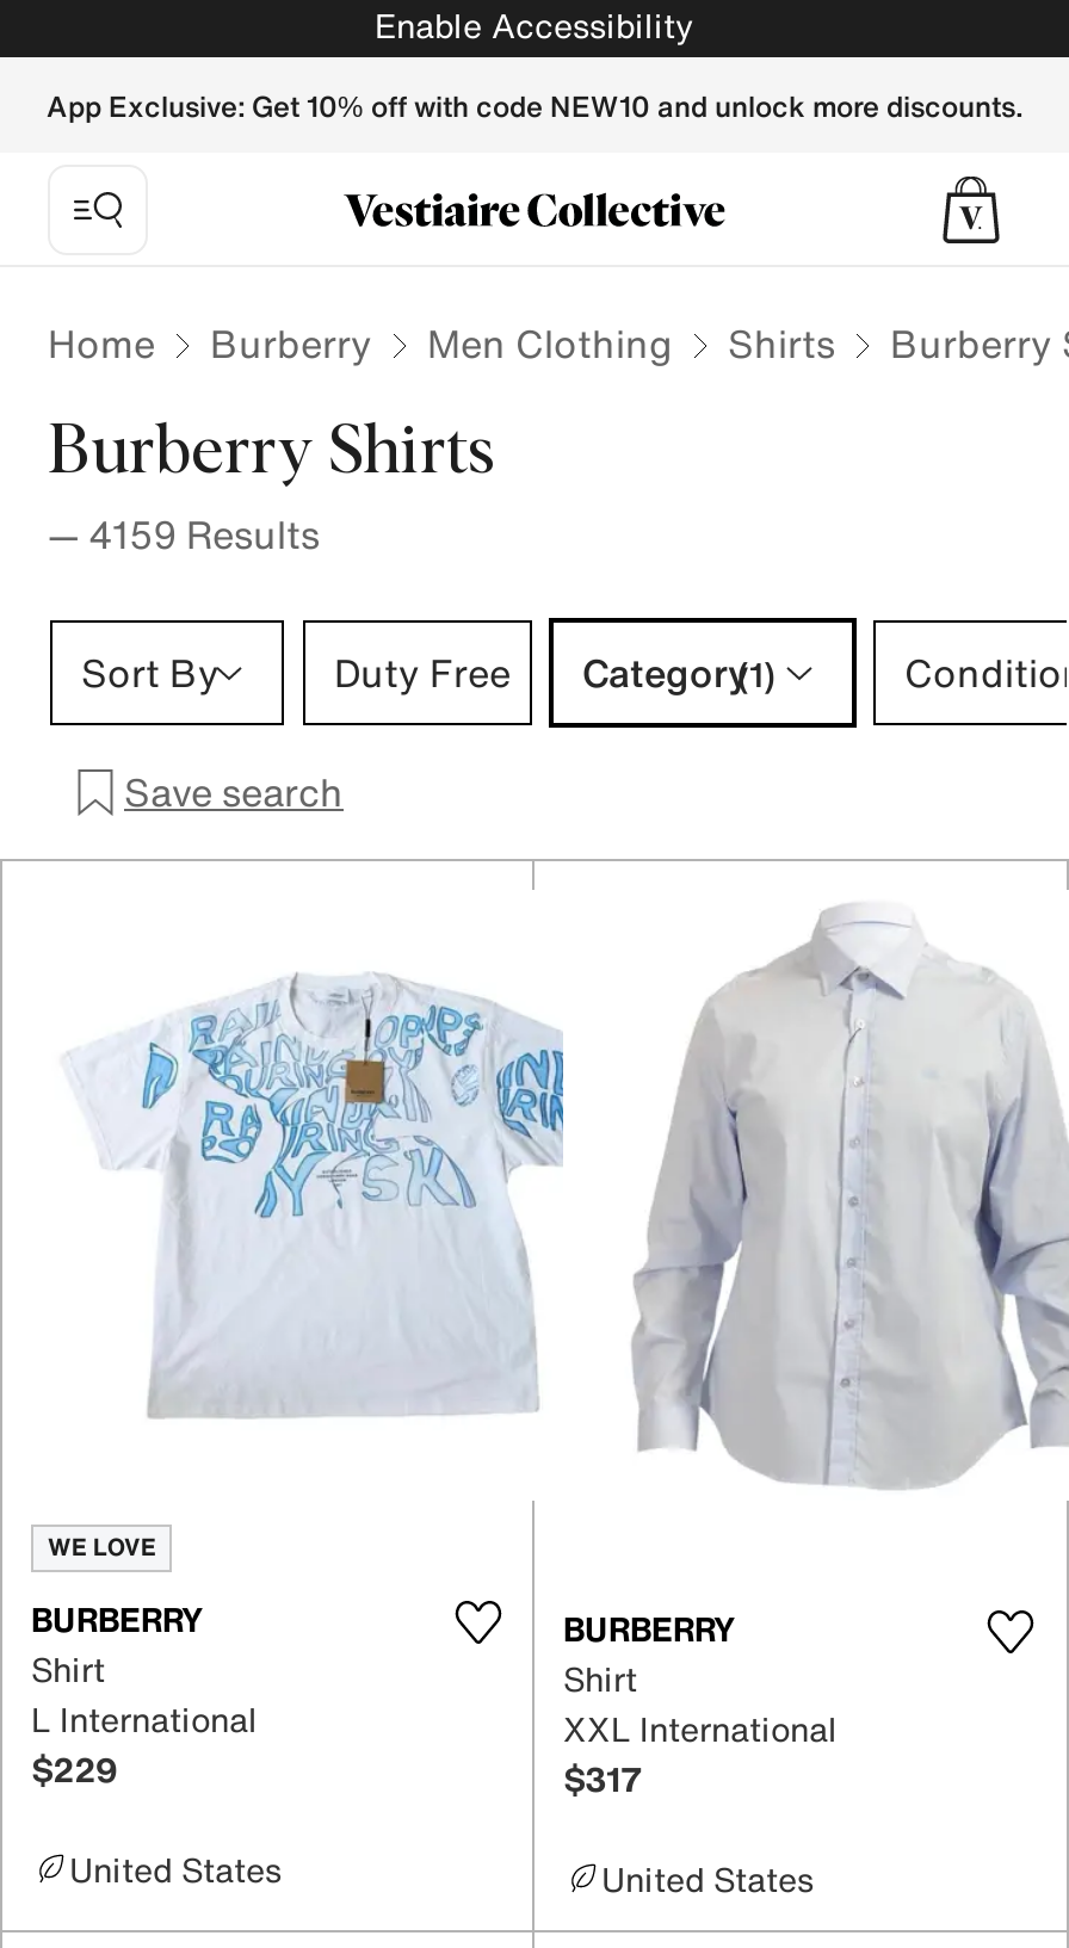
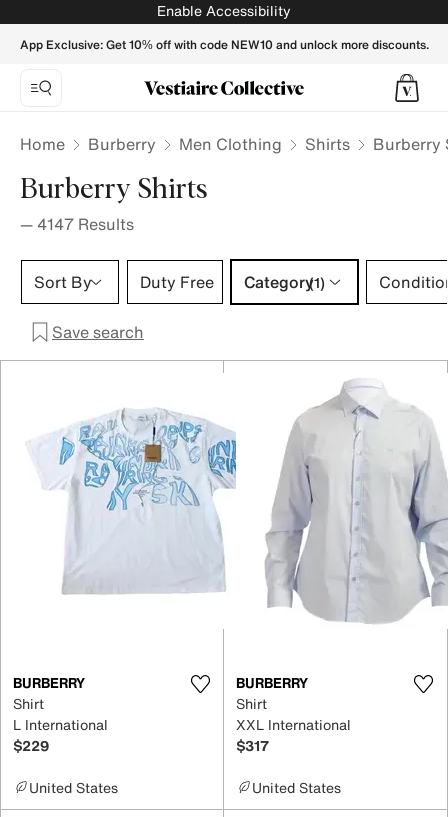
- — 4159 Results
+ — 4147 Results

- WE LOVE
